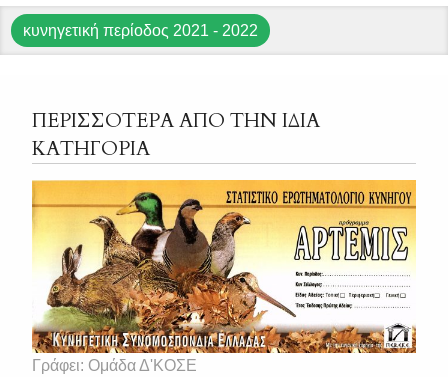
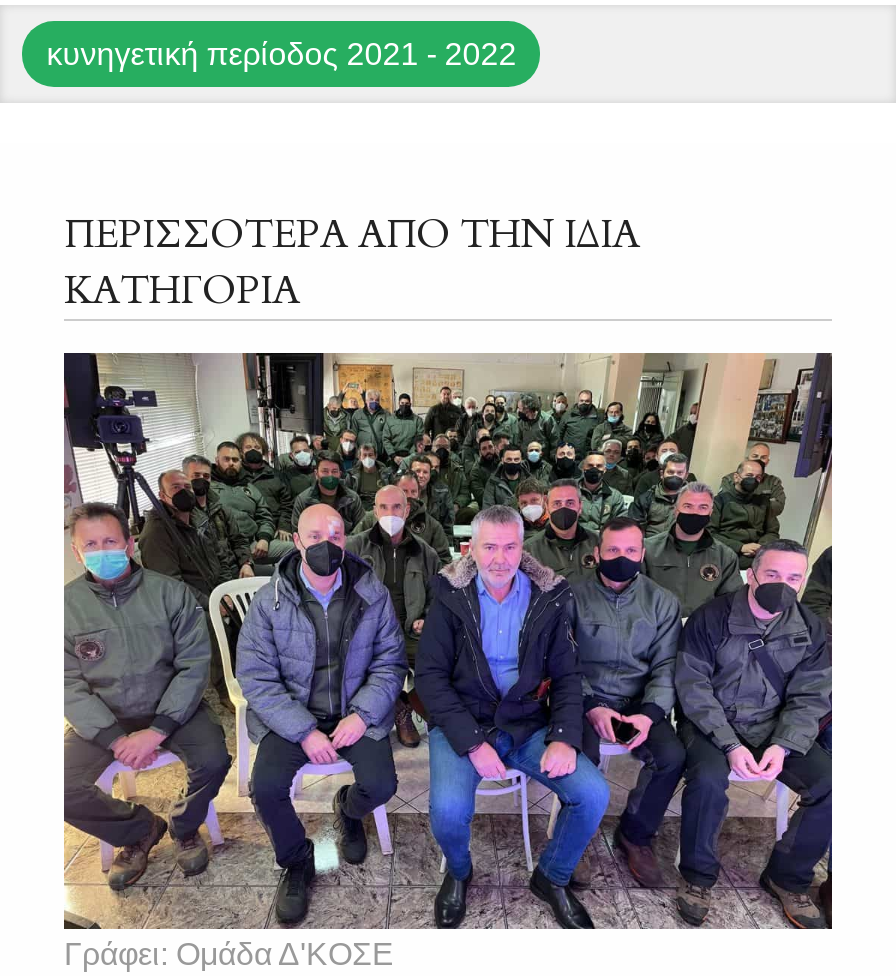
- [image]
+ [image]
